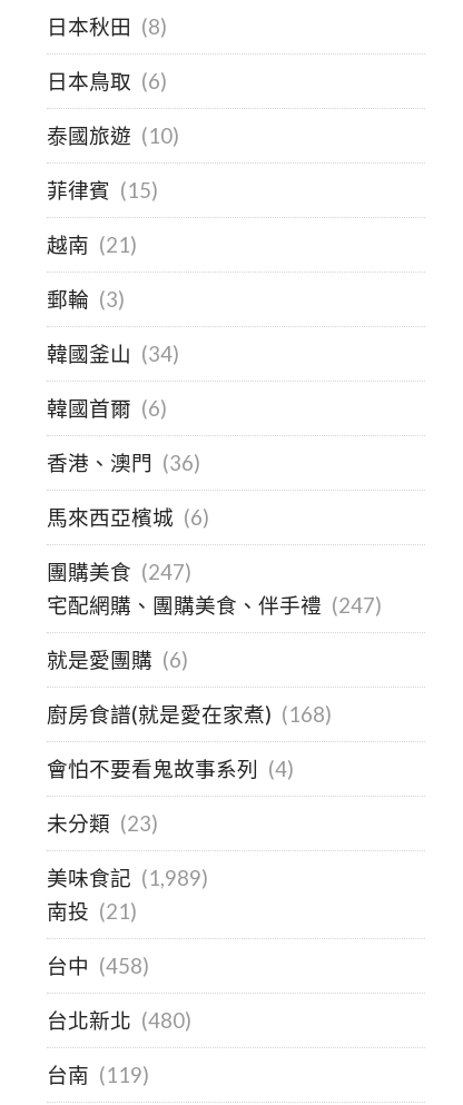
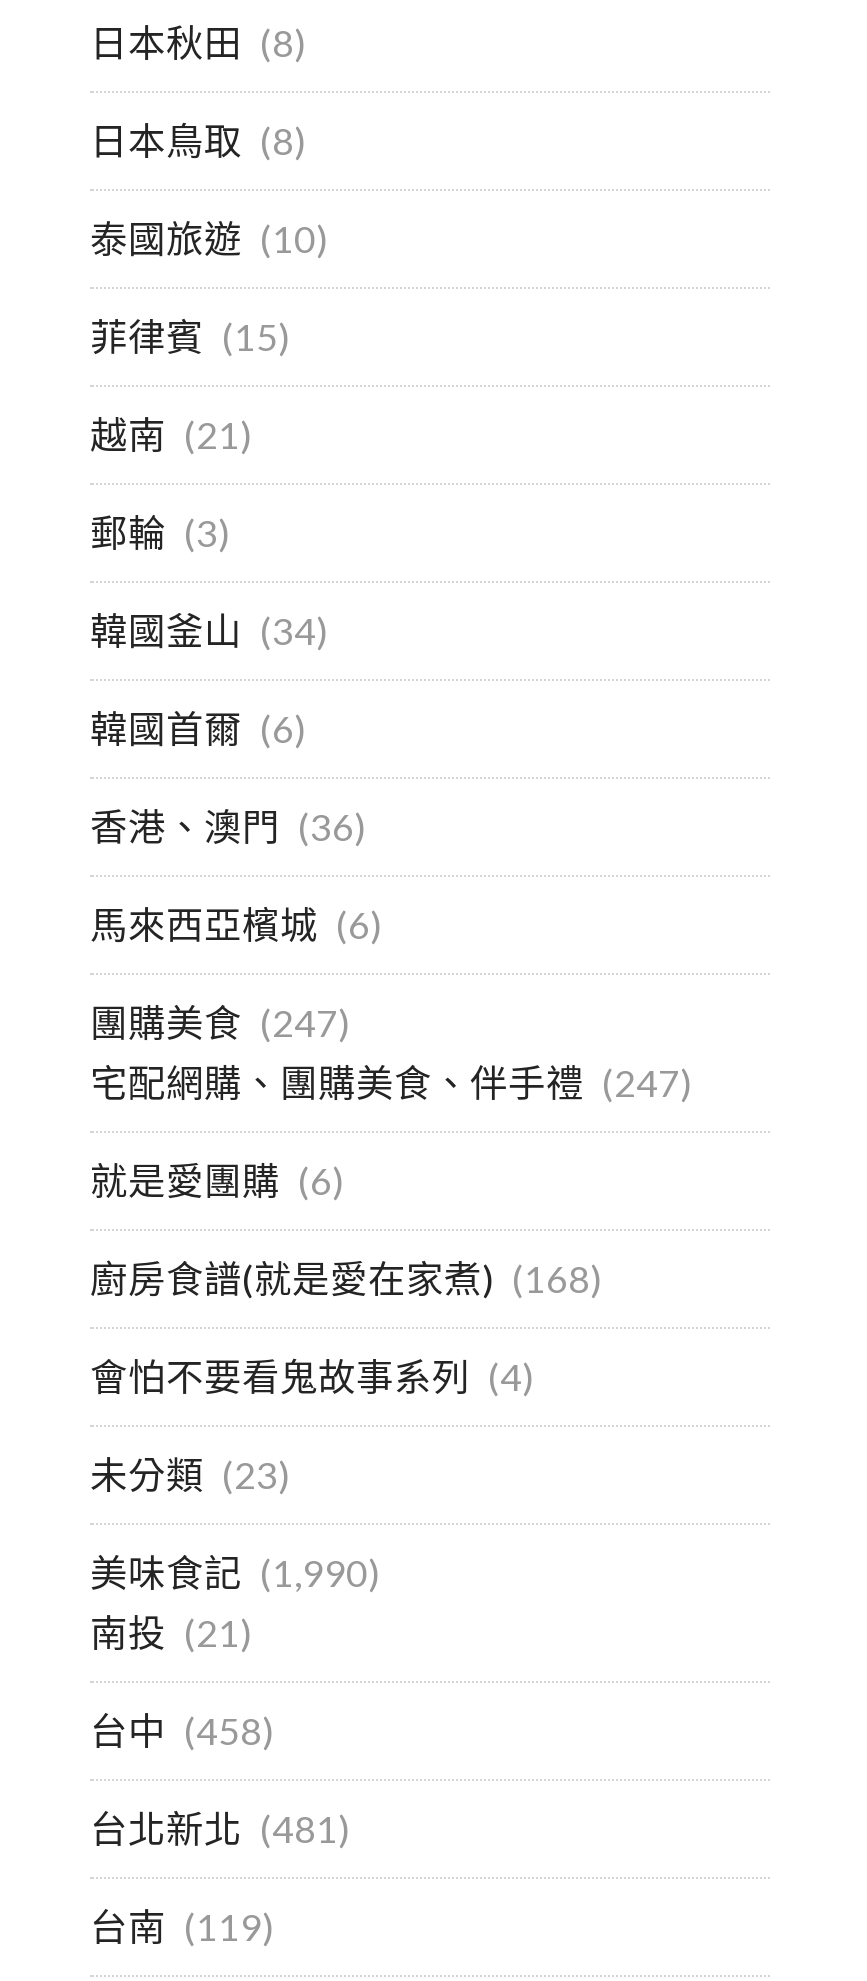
- 日本鳥取 (6)
+ 日本鳥取 (8)

- 美味食記 (1,989)
+ 美味食記 (1,990)

- 台北新北 (480)
+ 台北新北 (481)
